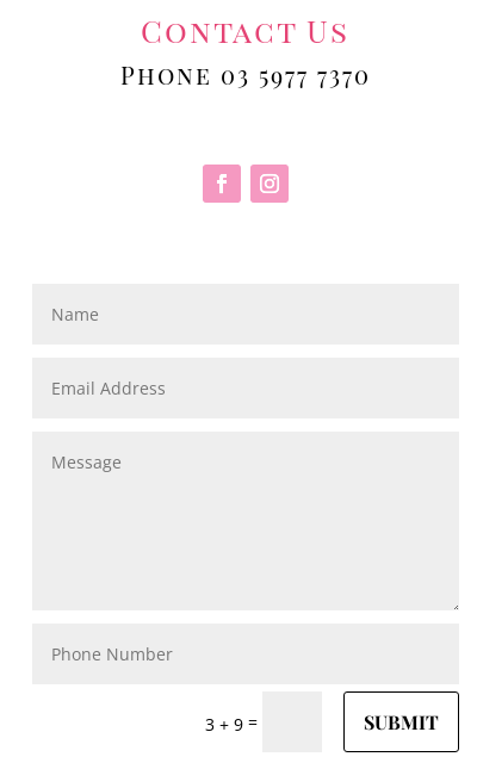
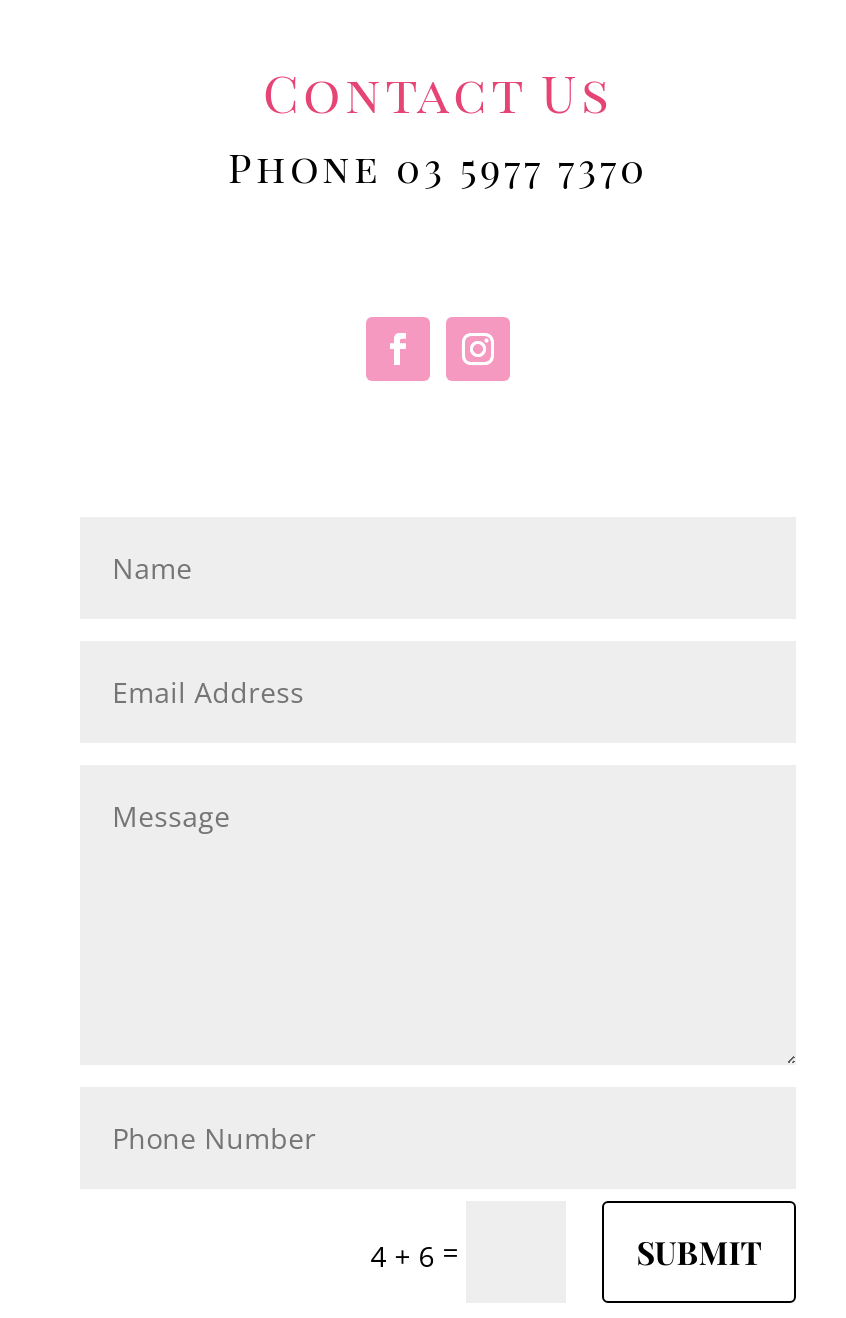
- 3 + 9 =
+ 4 + 6 =
